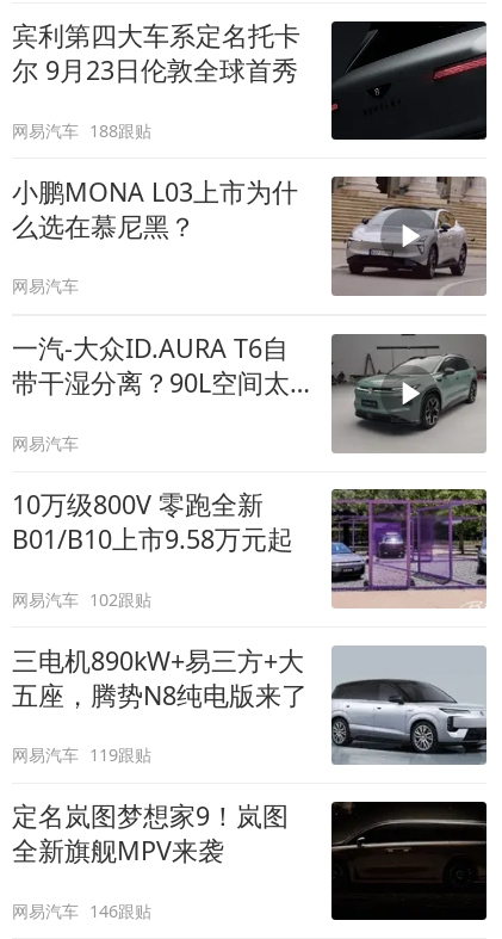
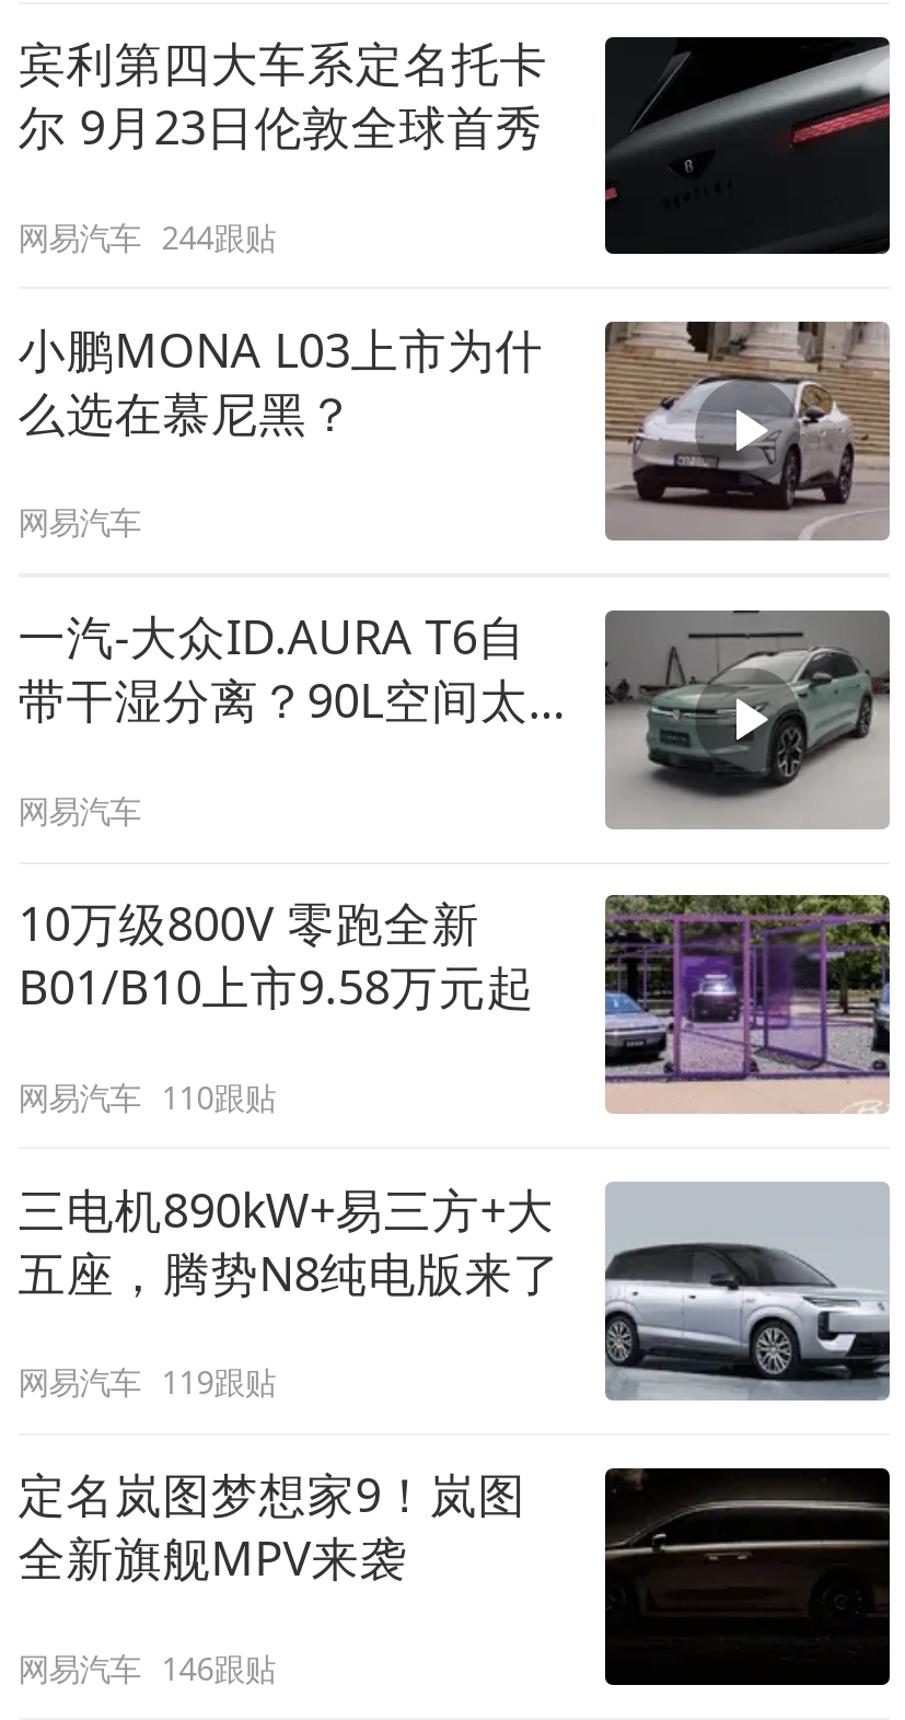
- 网易汽车 188跟贴
+ 网易汽车 244跟贴

- 网易汽车 102跟贴
+ 网易汽车 110跟贴
